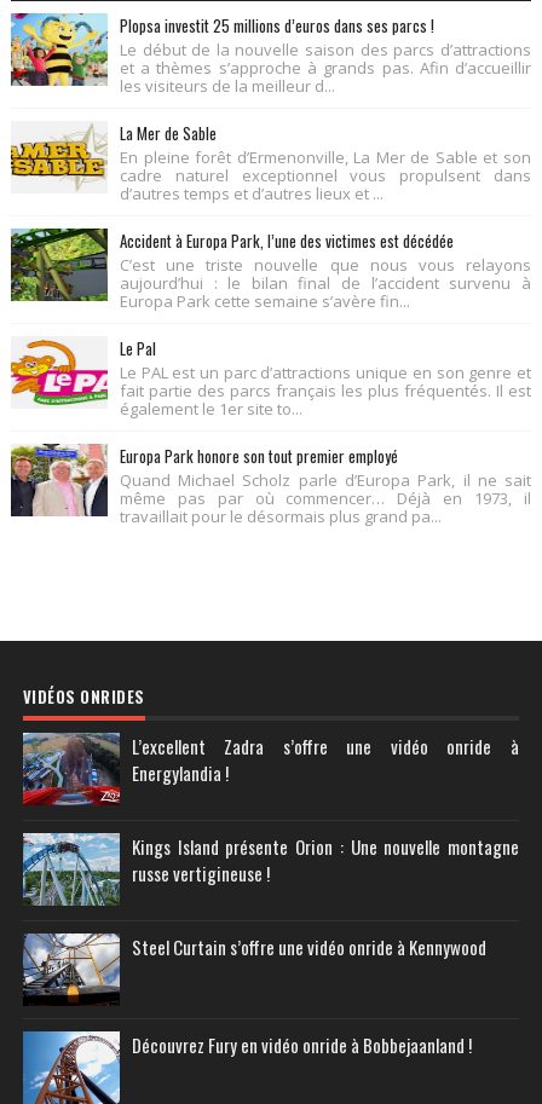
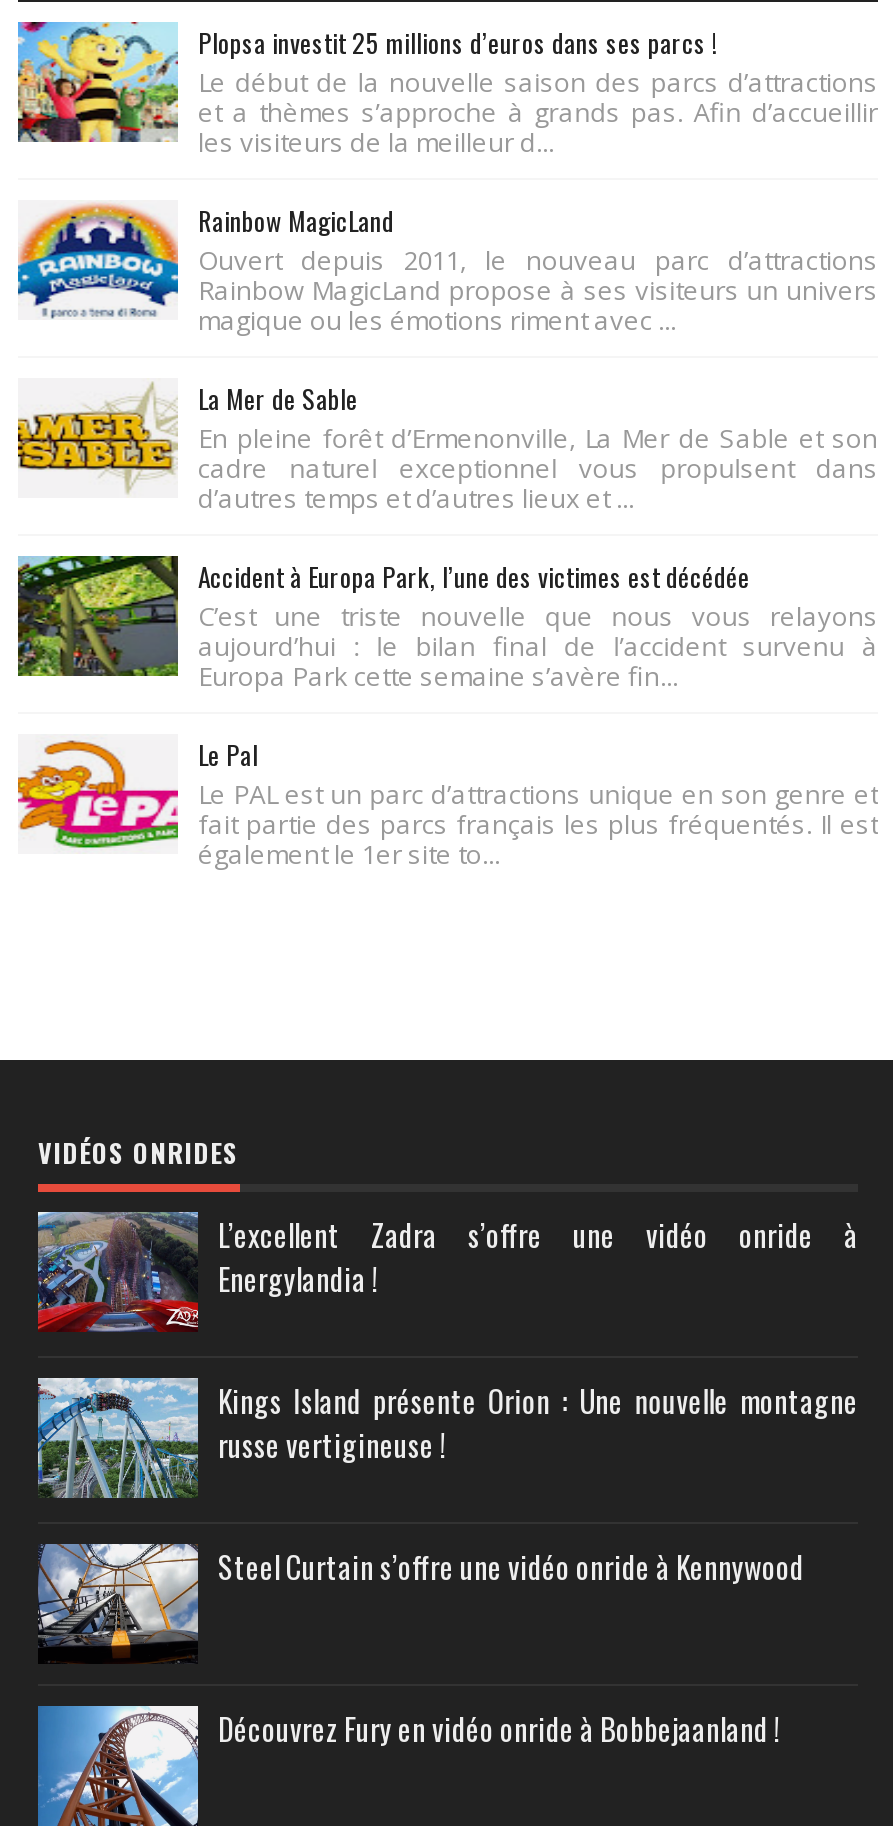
+ [image]
+ Rainbow MagicLand
+ Ouvert depuis 2011, le nouveau parc d’attractions
+ Rainbow MagicLand propose à ses visiteurs un univers
+ magique ou les émotions riment avec ...

moved down: [image] | La Mer de Sable | En pleine forêt d’Ermenonville, La Mer de Sable et son | ... | fait partie des parcs français les plus fréquentés. Il est | également le 1er site to...

- [image]
- Europa Park honore son tout premier employé
- Quand Michael Scholz parle d’Europa Park, il ne sait
- même pas par où commencer… Déjà en 1973, il
- travaillait pour le désormais plus grand pa...
